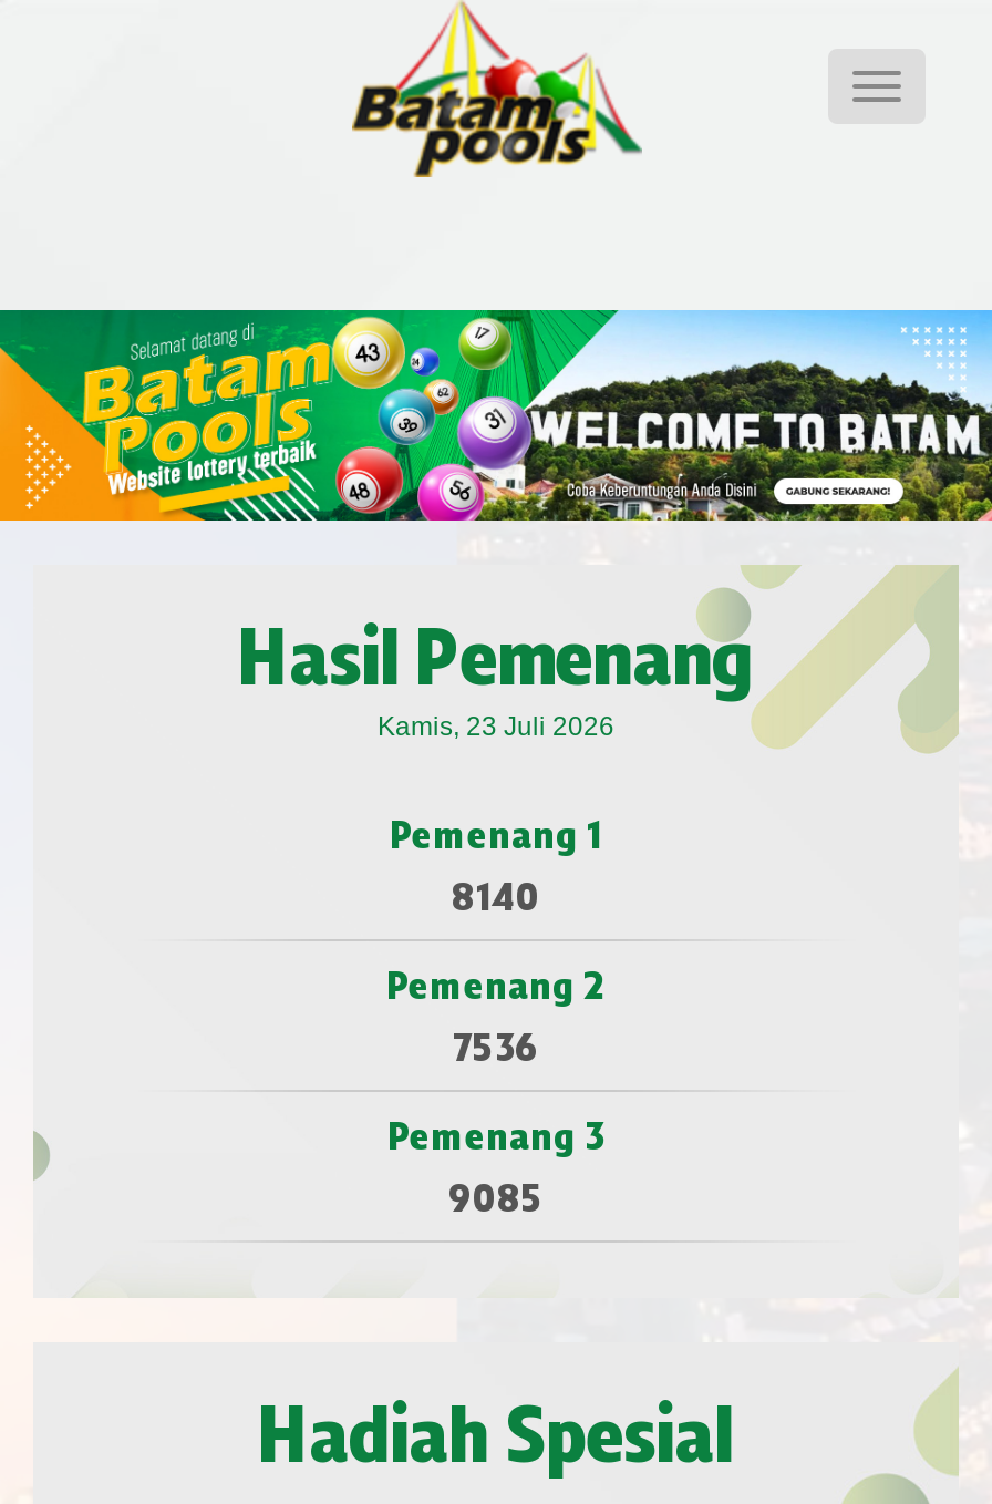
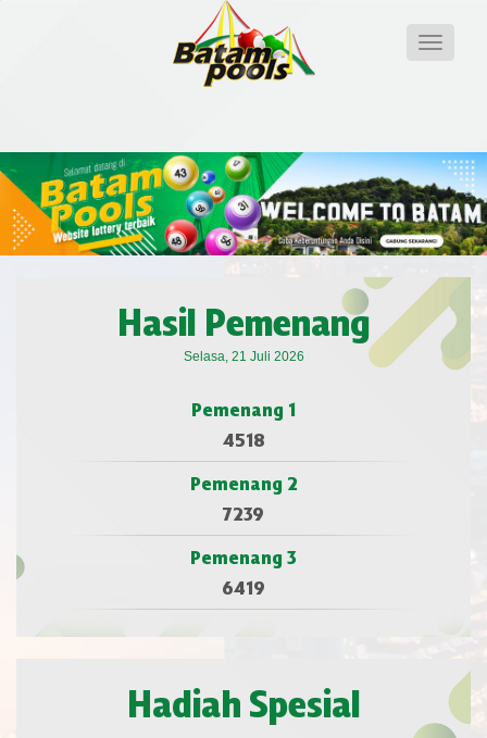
- Kamis, 23 Juli 2026
+ Selasa, 21 Juli 2026

- 8140
+ 4518

- 7536
+ 7239

- 9085
+ 6419
